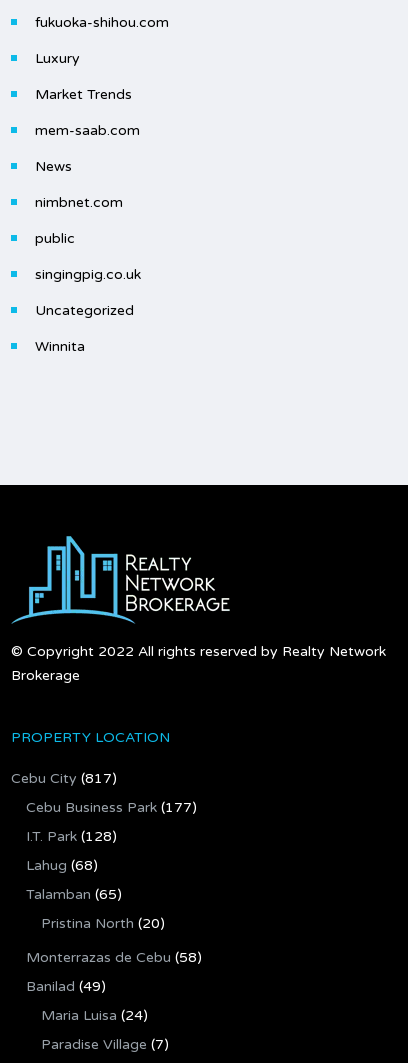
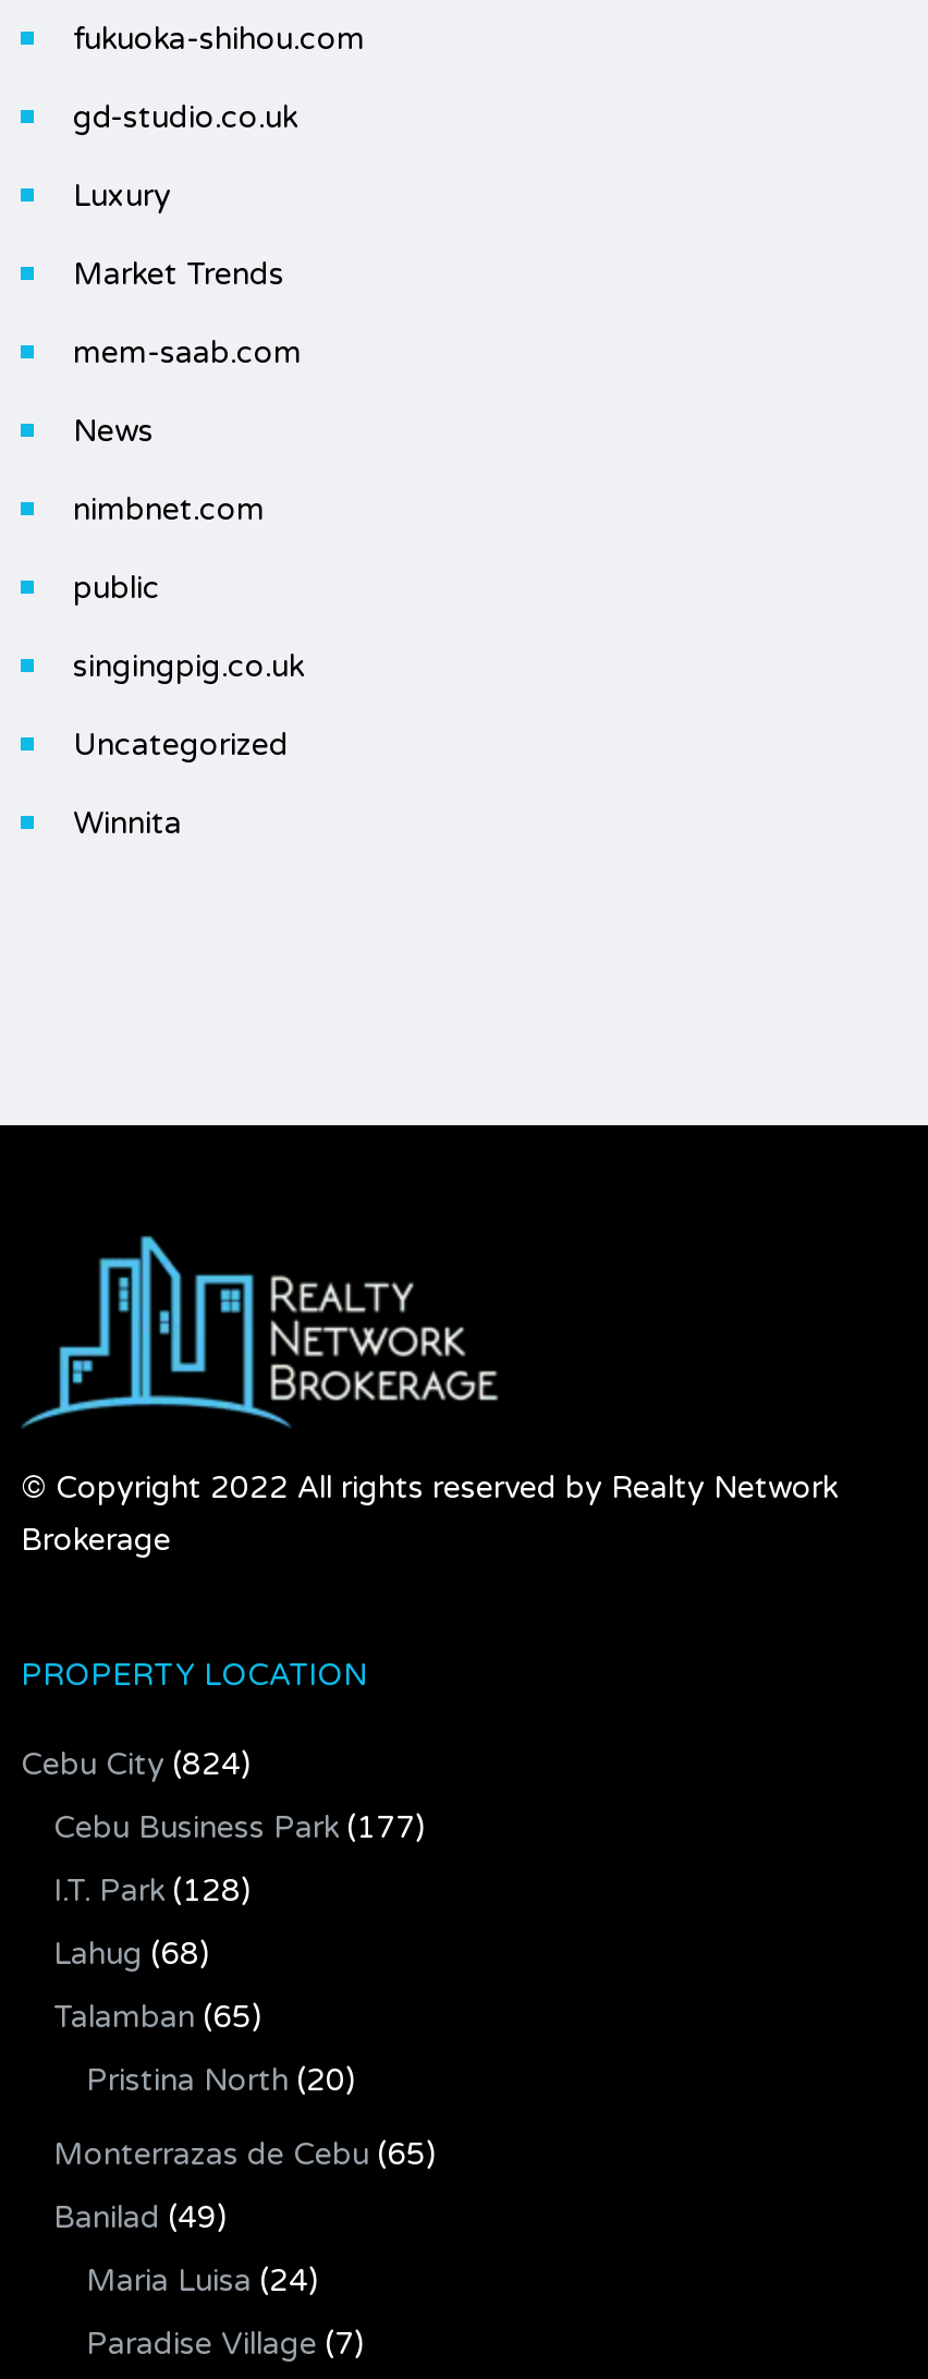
+ gd-studio.co.uk

- Cebu City (817)
+ Cebu City (824)

- Monterrazas de Cebu (58)
+ Monterrazas de Cebu (65)
